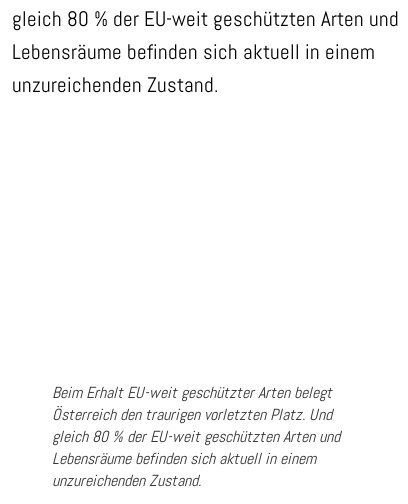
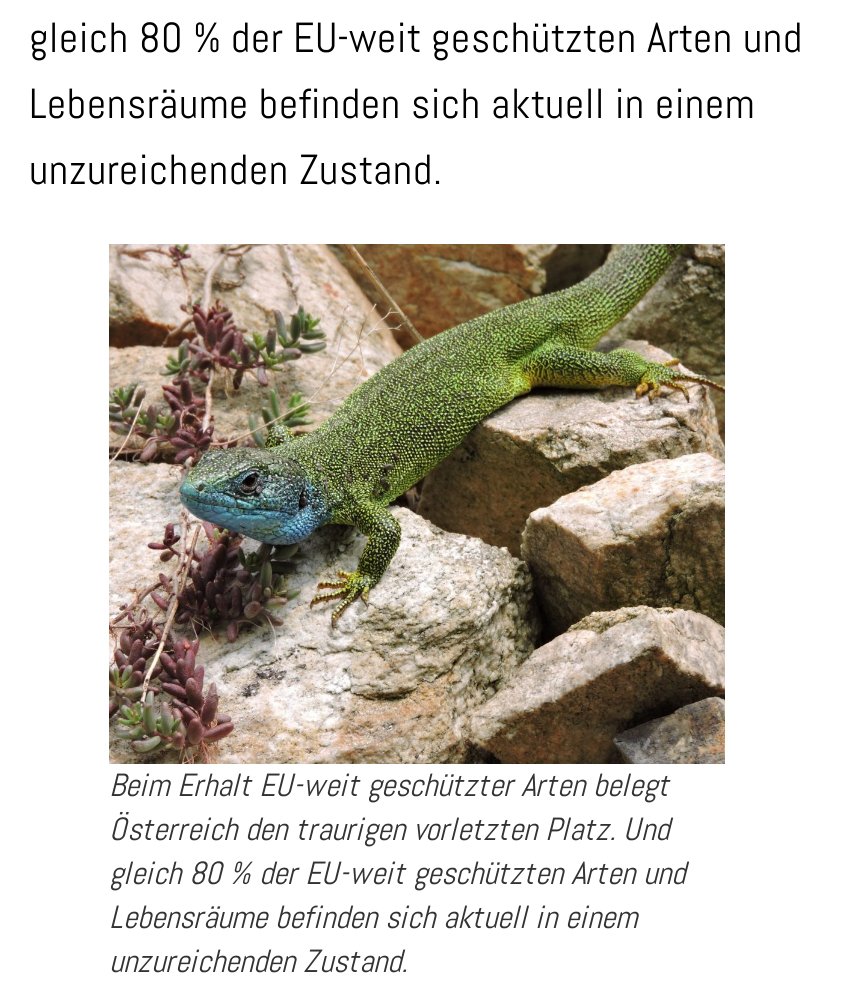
+ [image]
